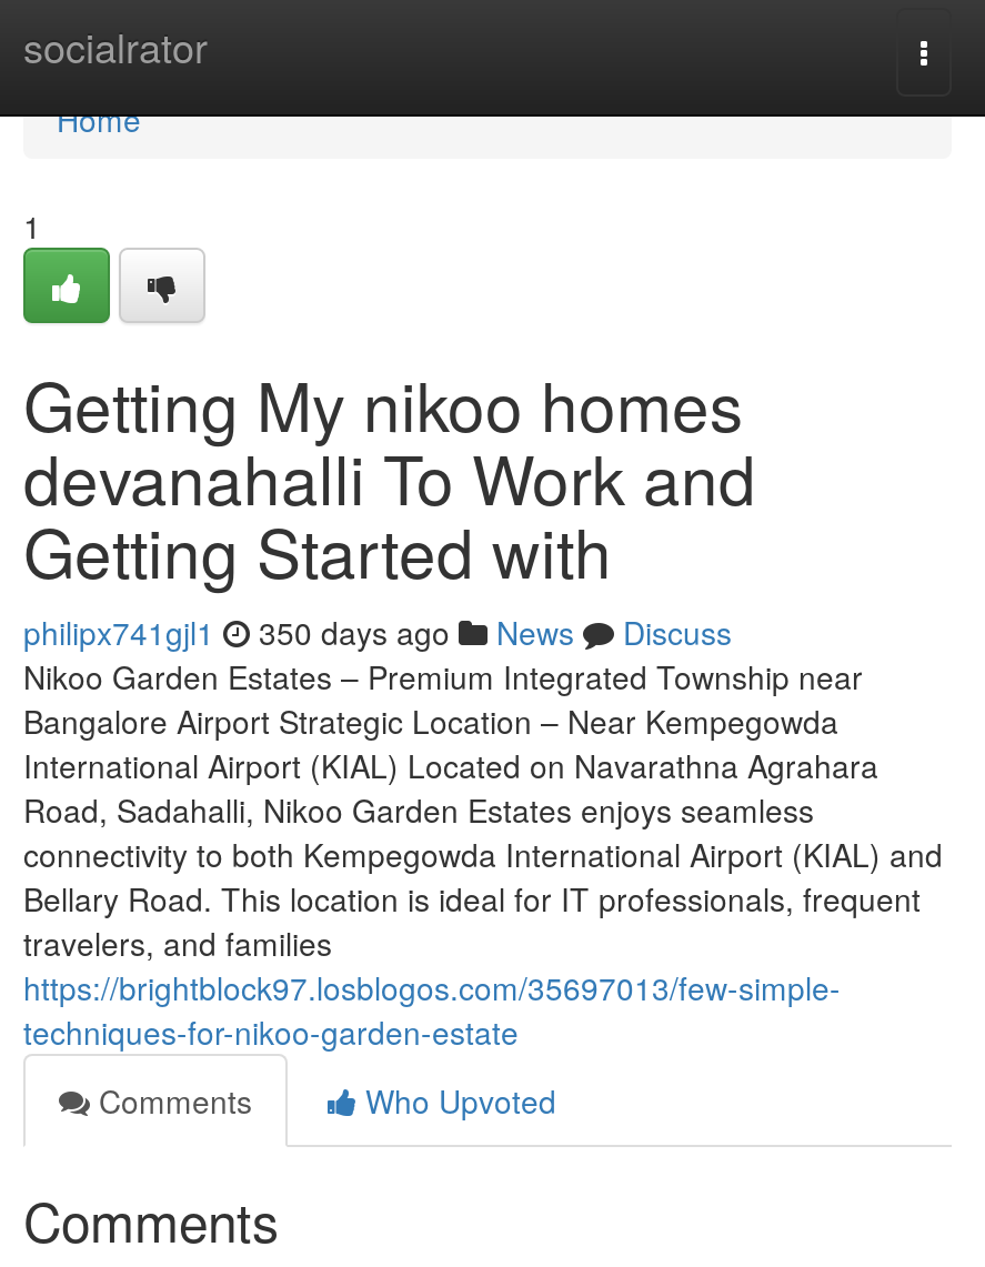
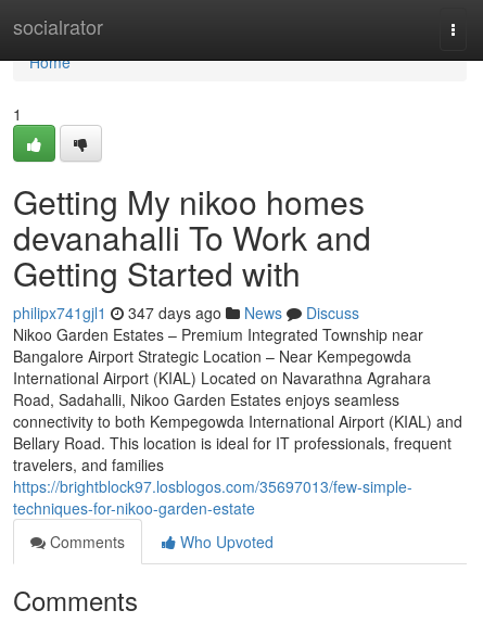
- philipx741gjl1 350 days ago News Discuss
+ philipx741gjl1 347 days ago News Discuss
